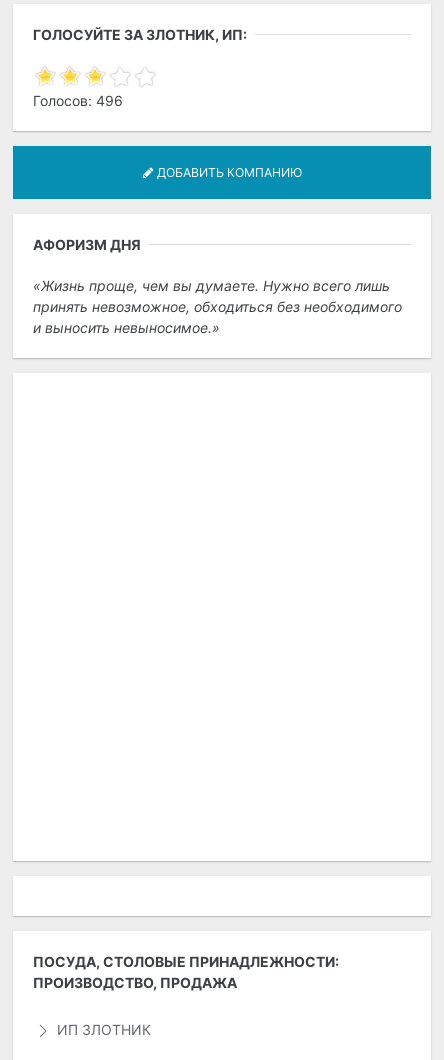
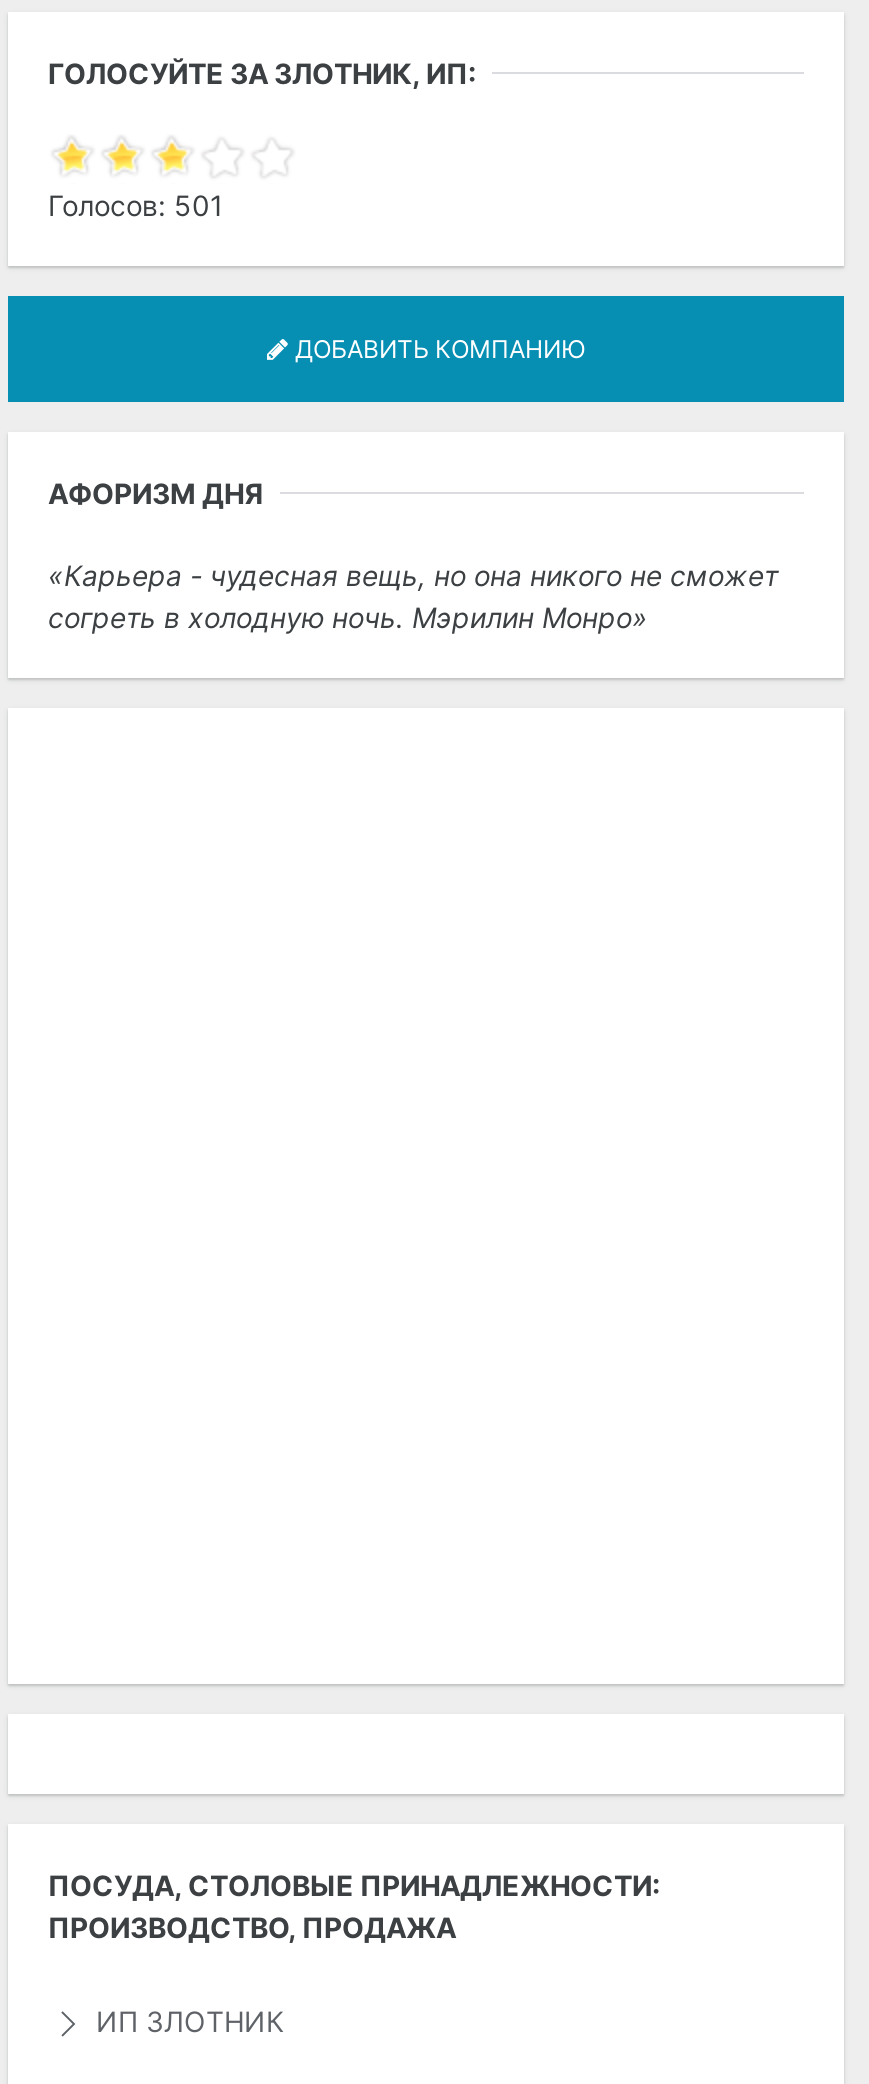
- Голосов: 496
+ Голосов: 501

- Жизнь проще, чем вы думаете. Нужно всего лишь
- принять невозможное, обходиться без необходимого
- и выносить невыносимое.
+ Карьера - чудесная вещь, но она никого не сможет
+ согреть в холодную ночь. Мэрилин Монро
